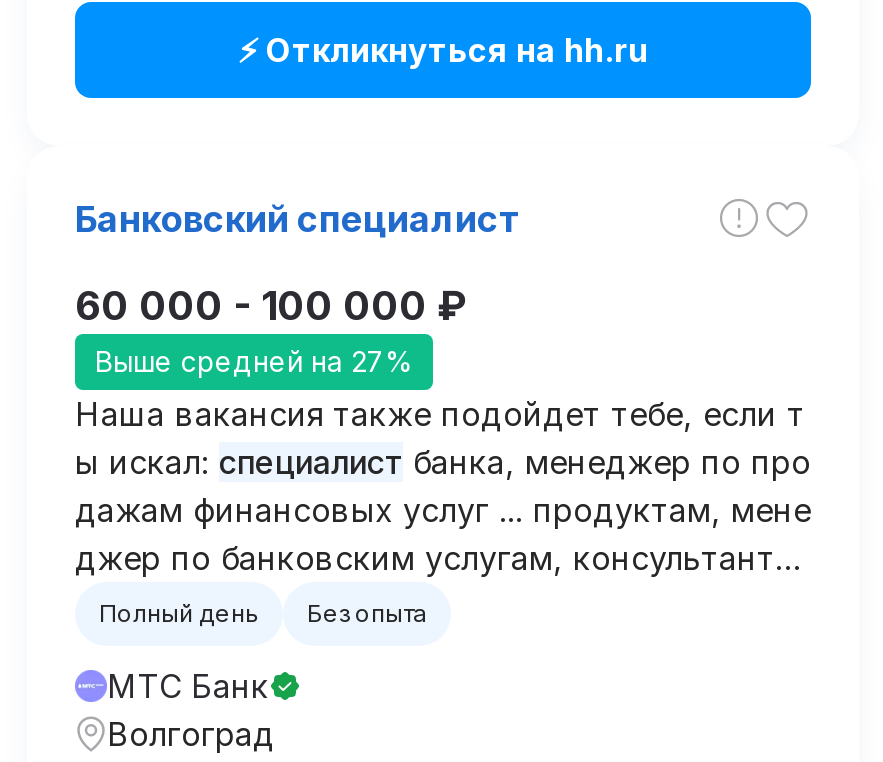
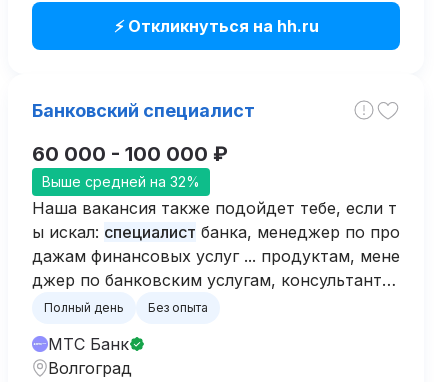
- Выше средней на 27%
+ Выше средней на 32%
